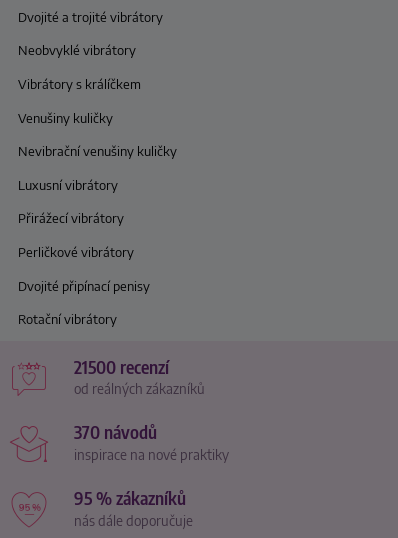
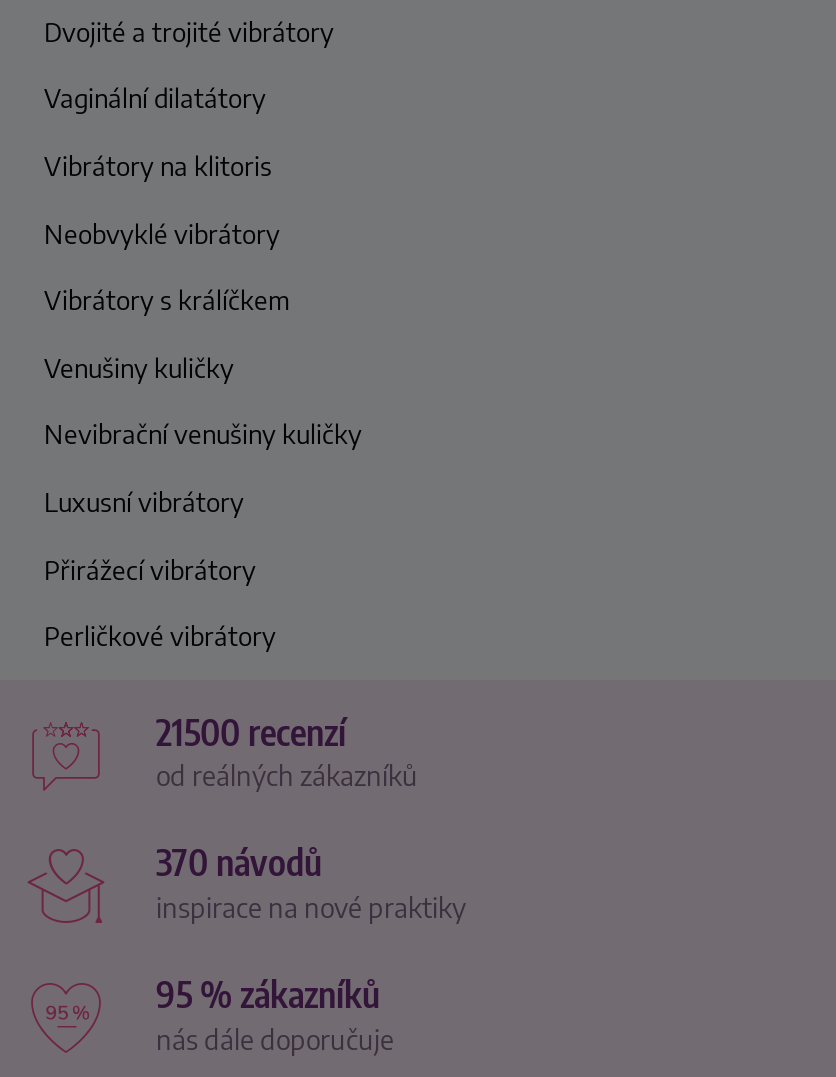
+ Vaginální dilatátory
+ Vibrátory na klitoris

moved down: Neobvyklé vibrátory | Vibrátory s králíčkem | Venušiny kuličky | Nevibrační venušiny kuličky | Luxusní vibrátory | Přirážecí vibrátory | Perličkové vibrátory

- Dvojité připínací penisy
- Rotační vibrátory
